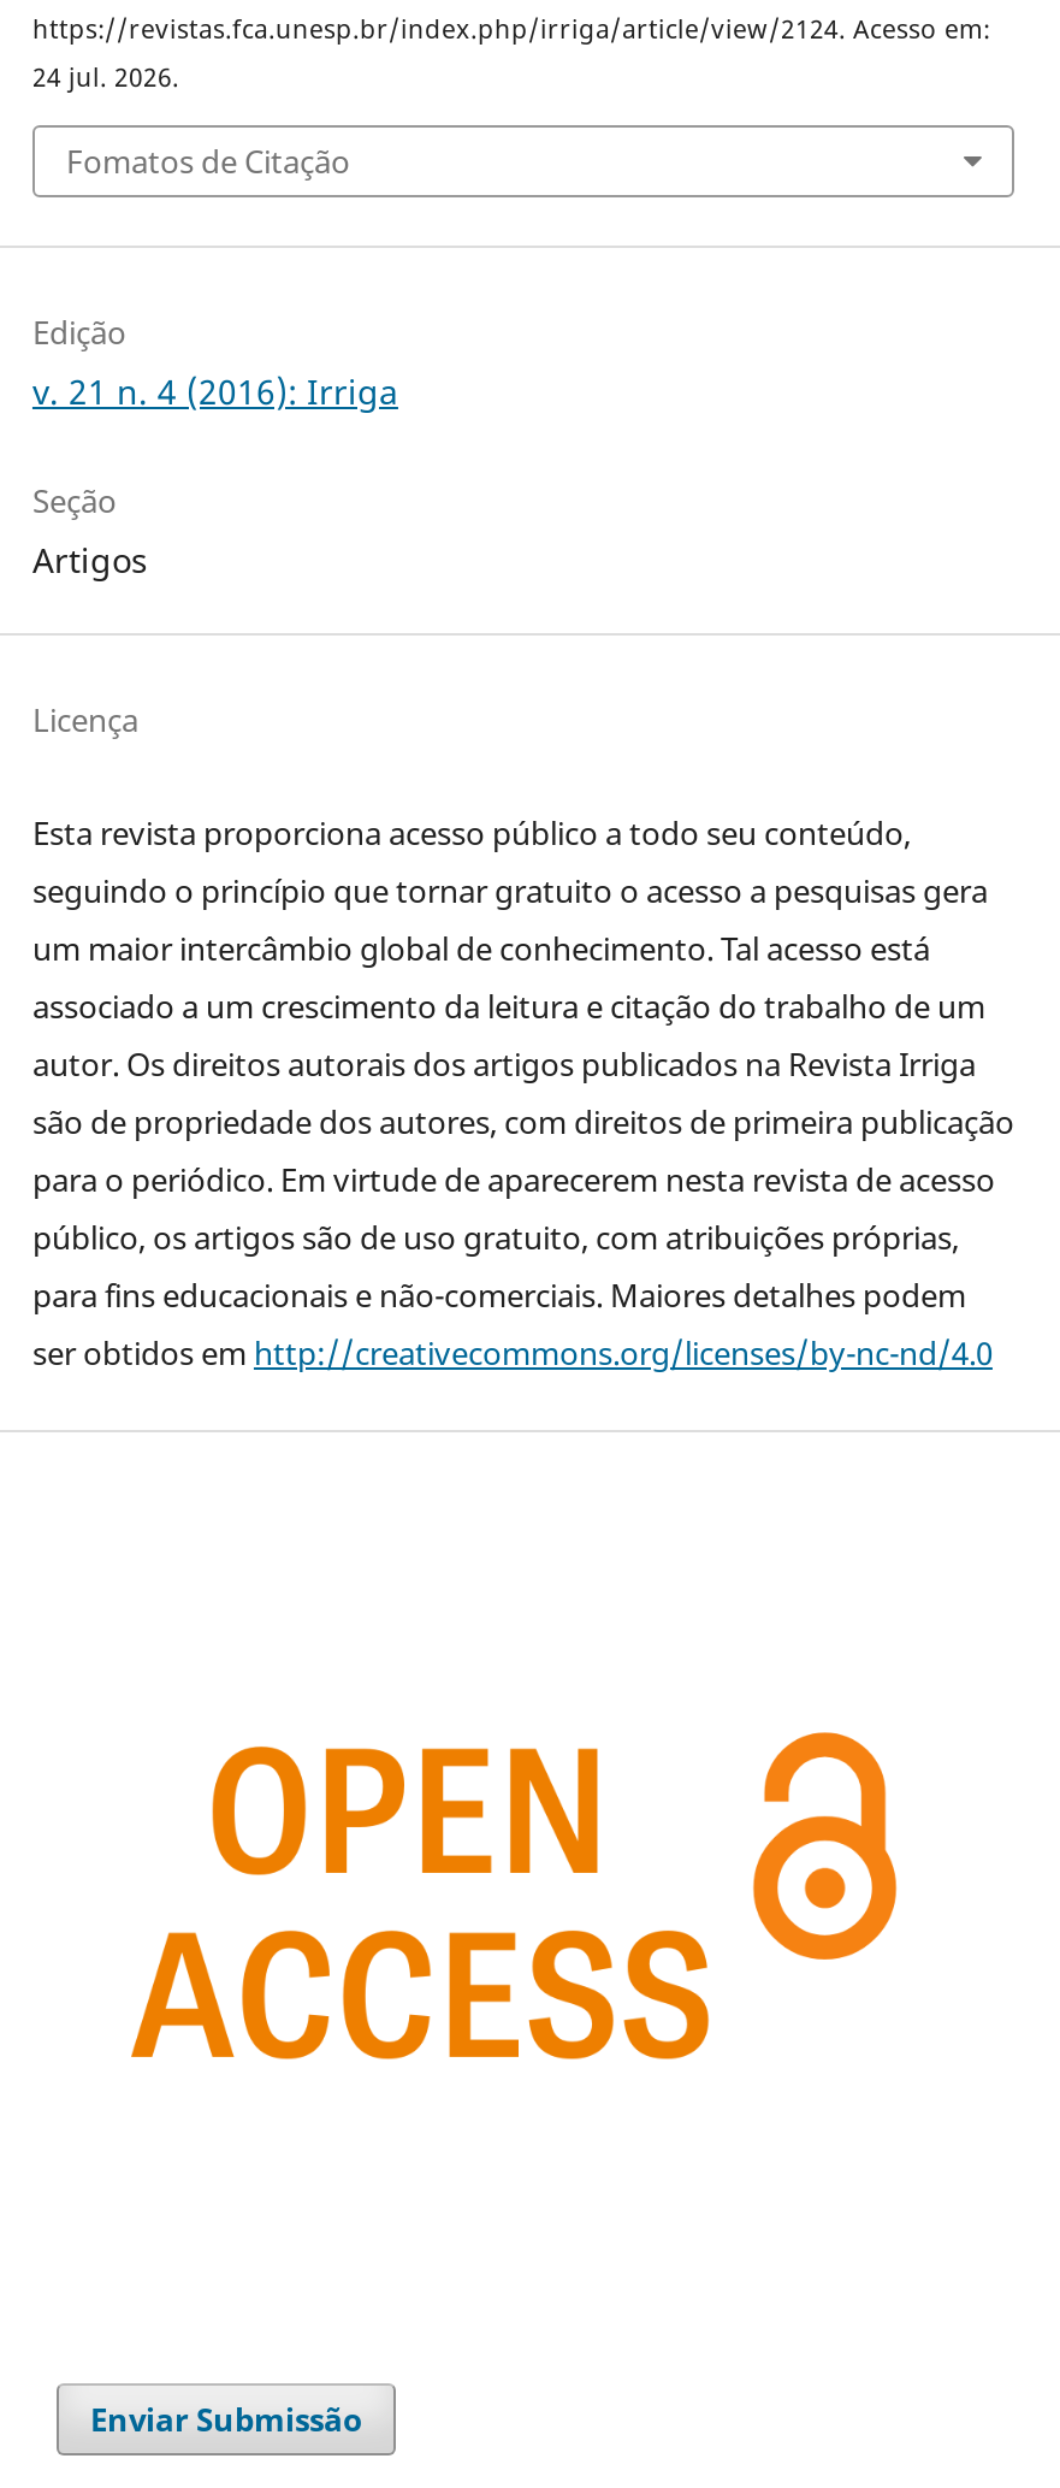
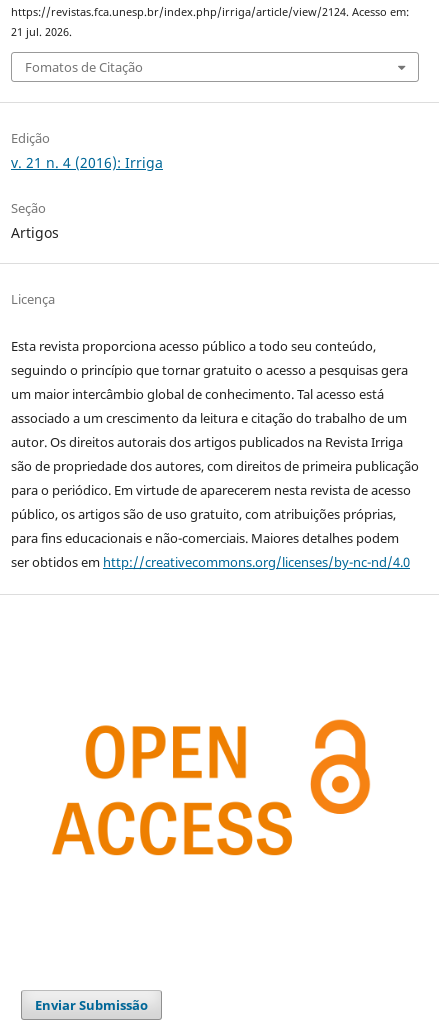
- 24 jul. 2026.
+ 21 jul. 2026.
